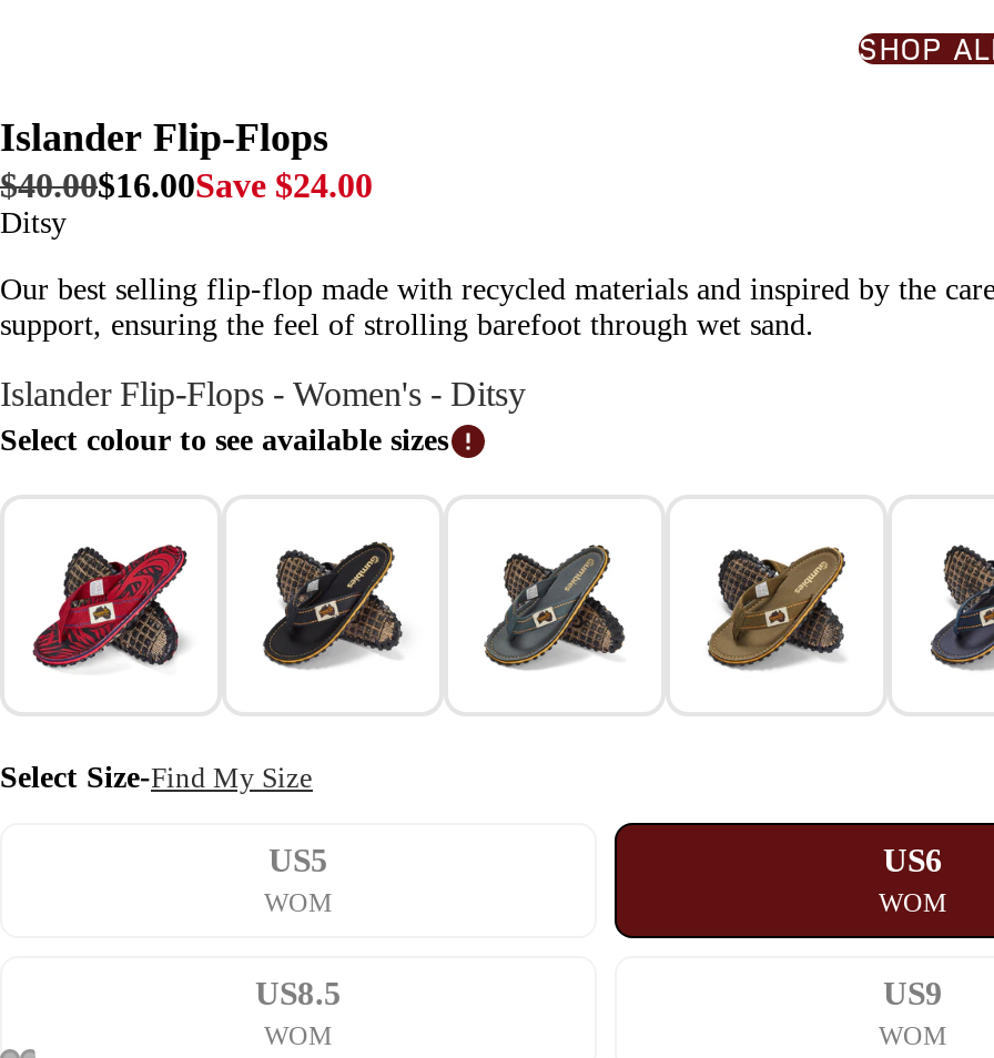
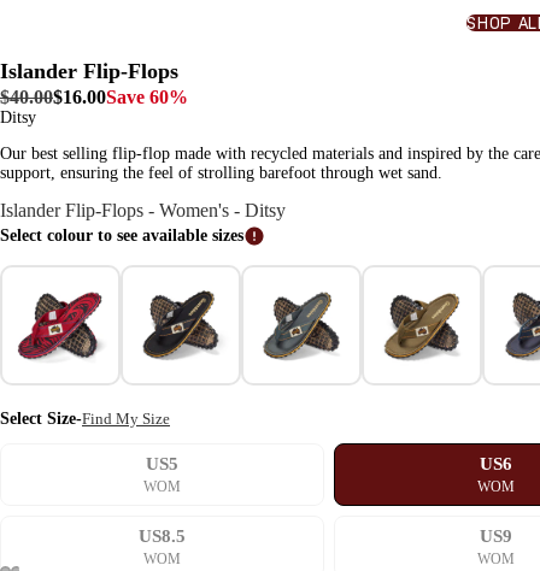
- $40.00$16.00Save $24.00
+ $40.00$16.00Save 60%
